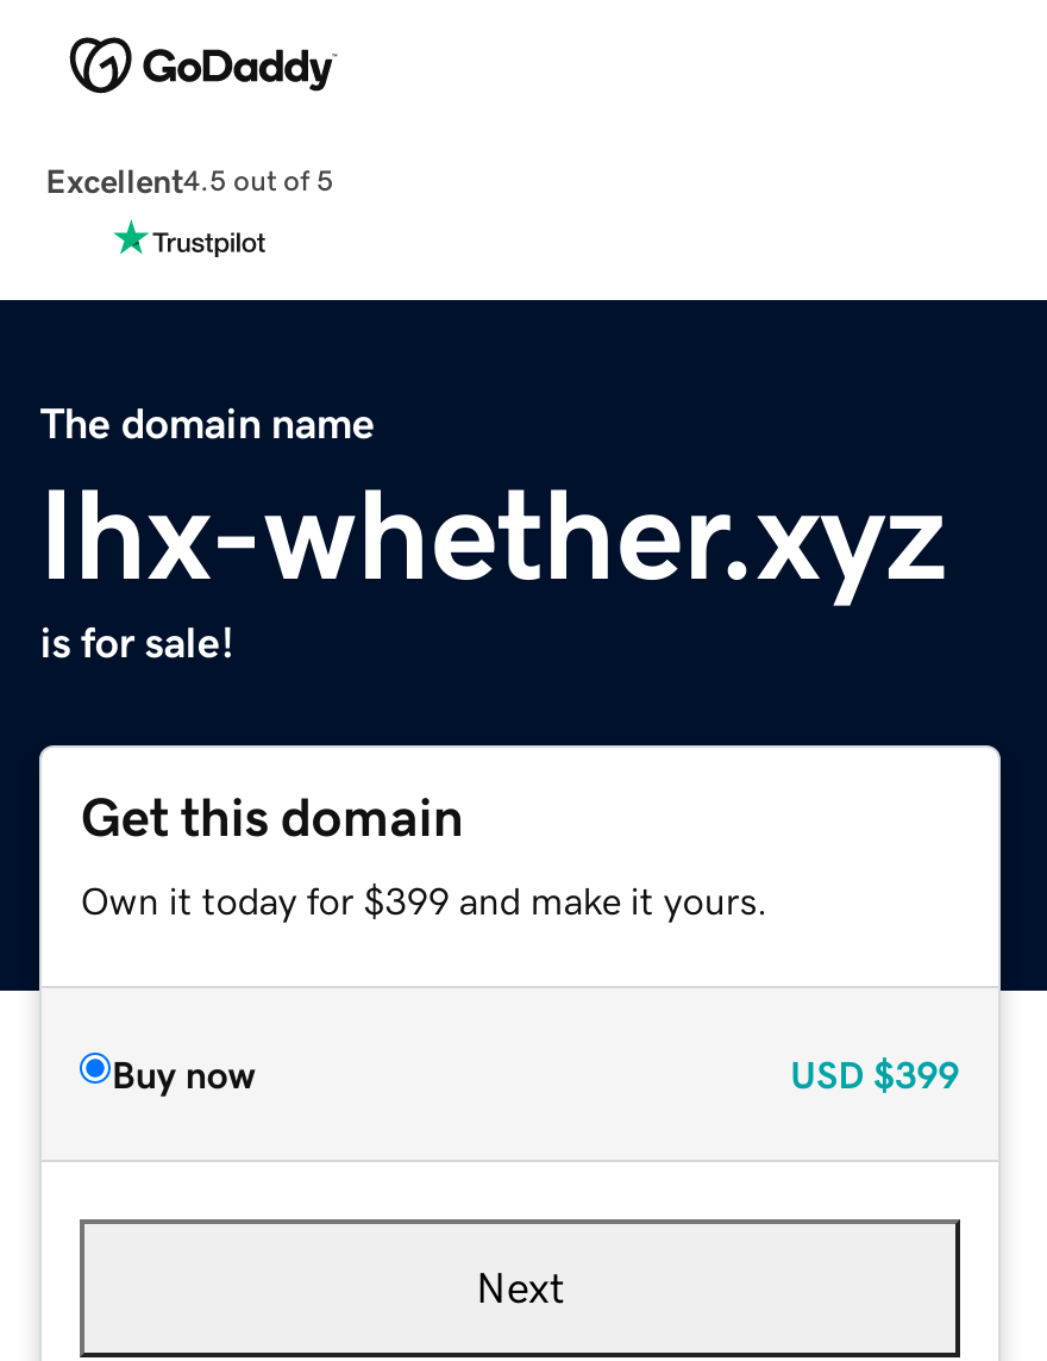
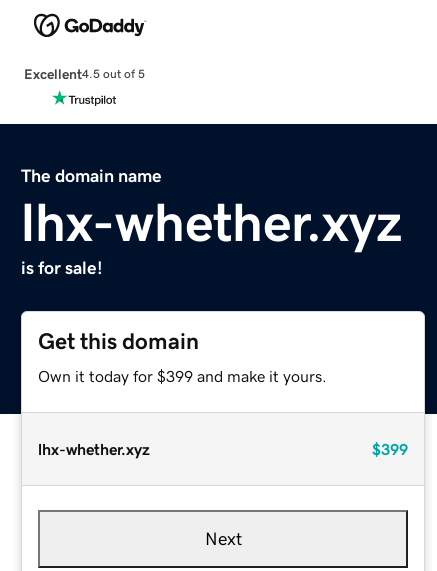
- Buy now
- USD $399
+ lhx-whether.xyz
+ $399
